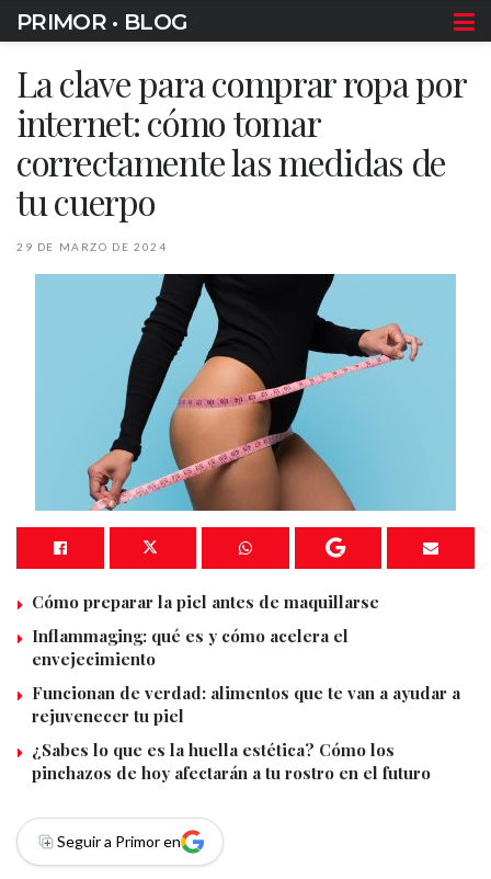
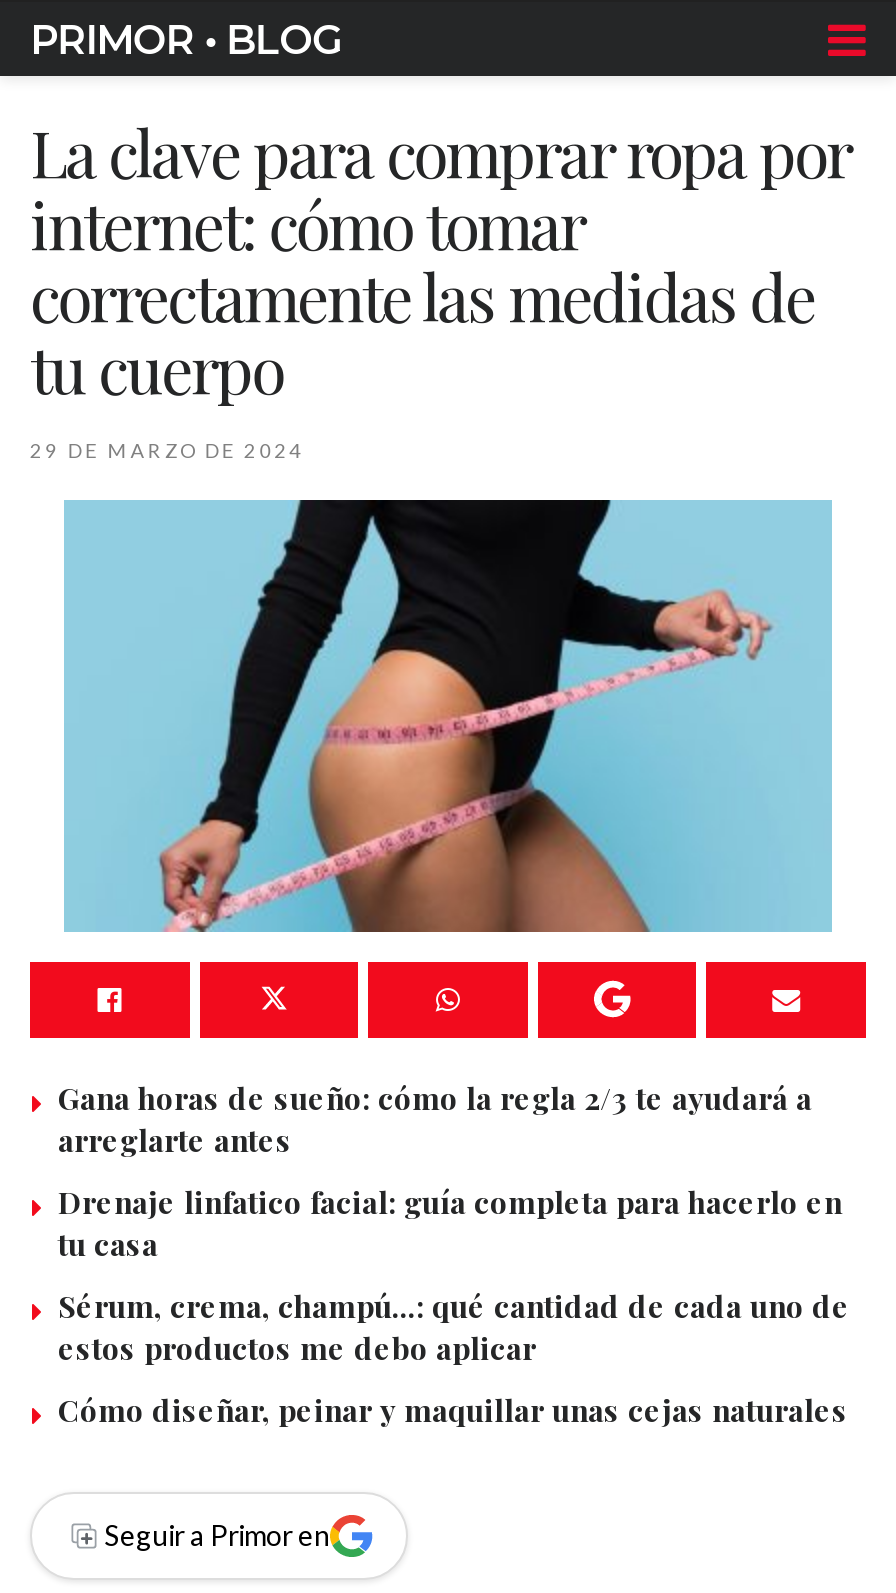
- Cómo preparar la piel antes de maquillarse
+ Gana horas de sueño: cómo la regla 2/3 te ayudará a
+ arreglarte antes

- Inflammaging: qué es y cómo acelera el
- envejecimiento
+ Drenaje linfatico facial: guía completa para hacerlo en
+ tu casa

- Funcionan de verdad: alimentos que te van a ayudar a
- rejuvenecer tu piel
+ Sérum, crema, champú…: qué cantidad de cada uno de
+ estos productos me debo aplicar

- ¿Sabes lo que es la huella estética? Cómo los
- pinchazos de hoy afectarán a tu rostro en el futuro
+ Cómo diseñar, peinar y maquillar unas cejas naturales
